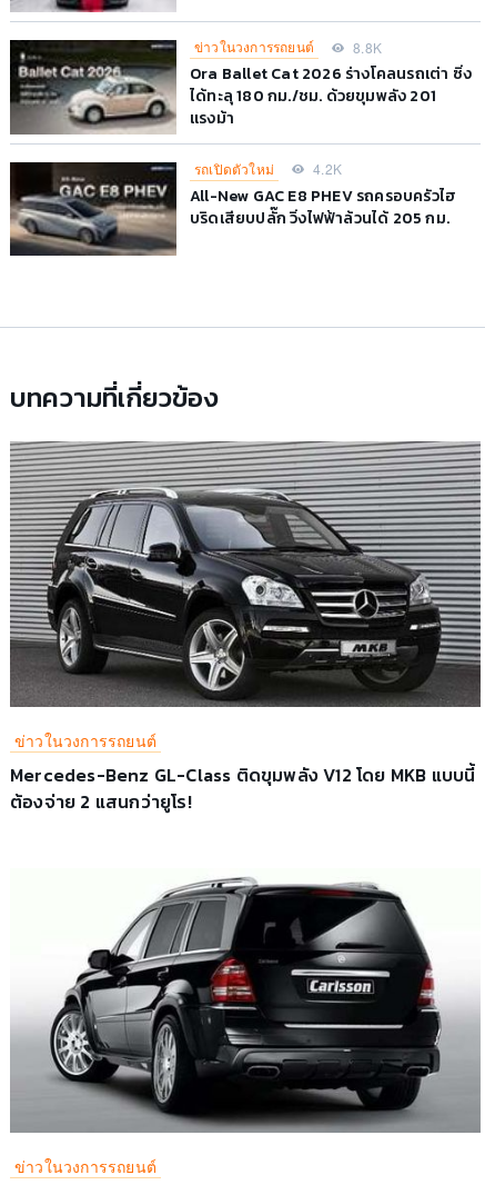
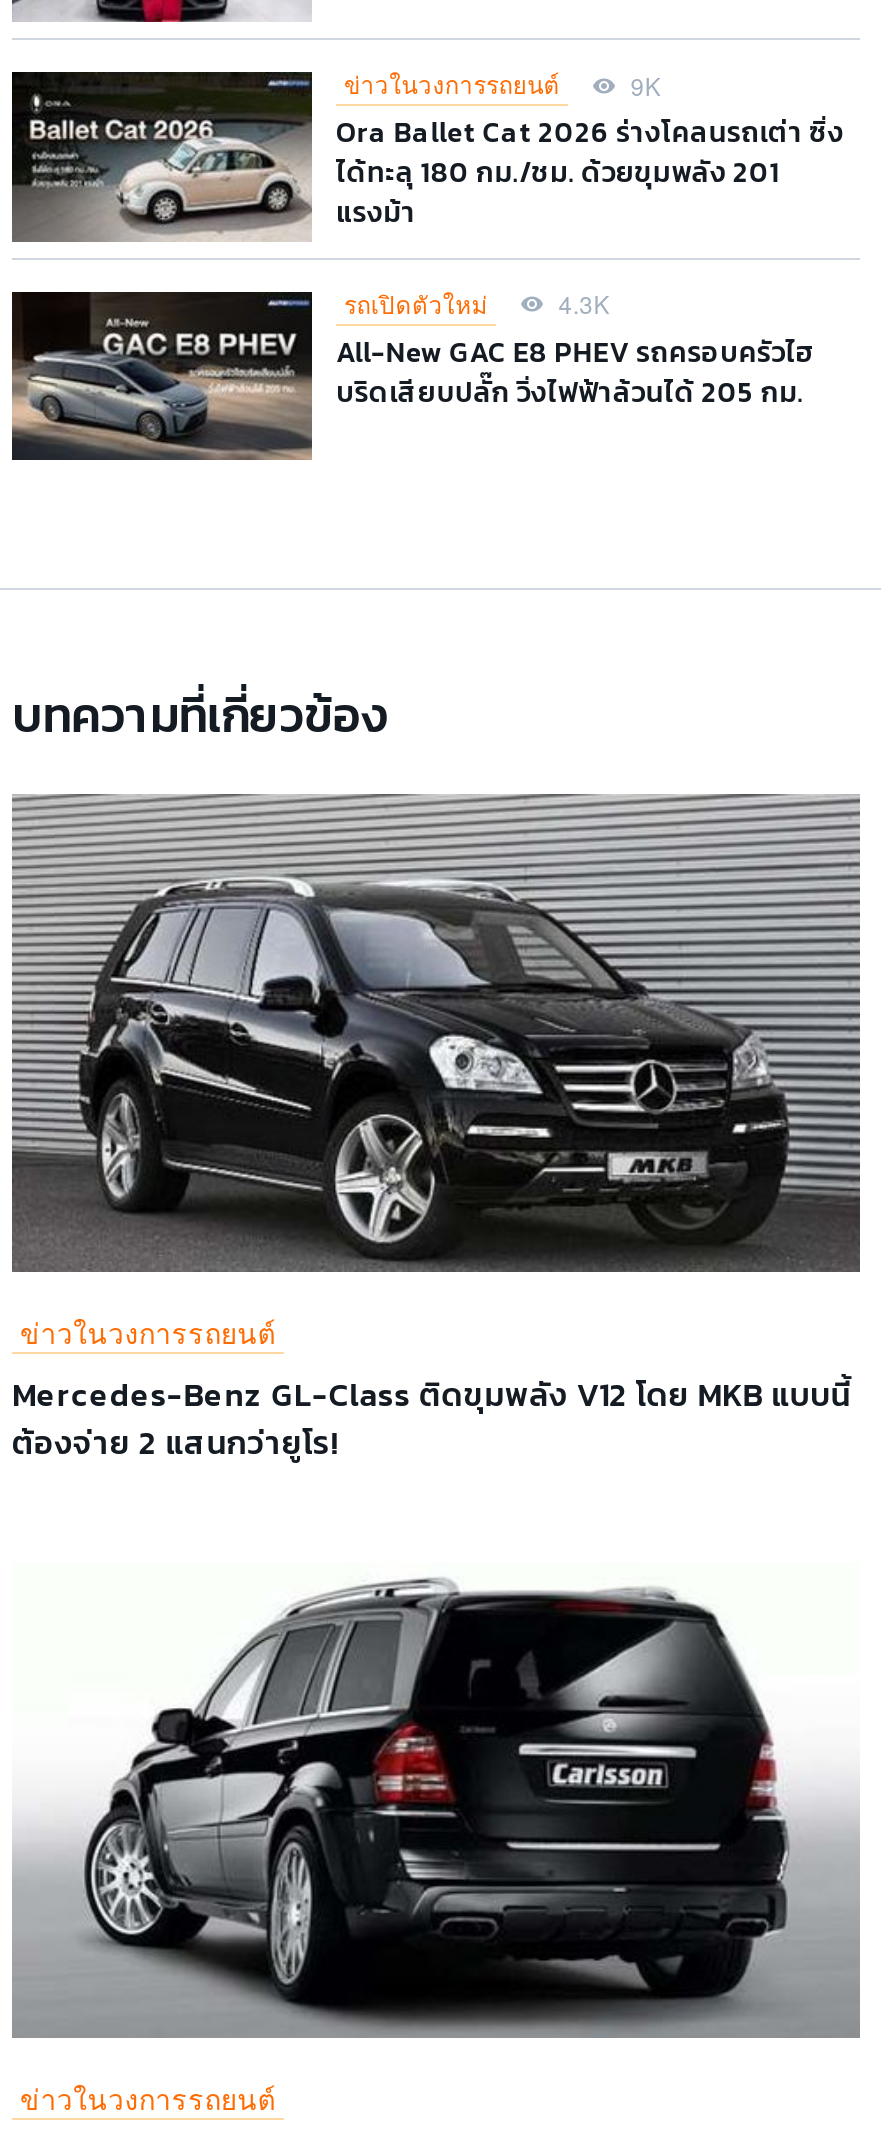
- ข่าวในวงการรถยนต์ 8.8K
+ ข่าวในวงการรถยนต์ 9K

- รถเปิดตัวใหม่ 4.2K
+ รถเปิดตัวใหม่ 4.3K
